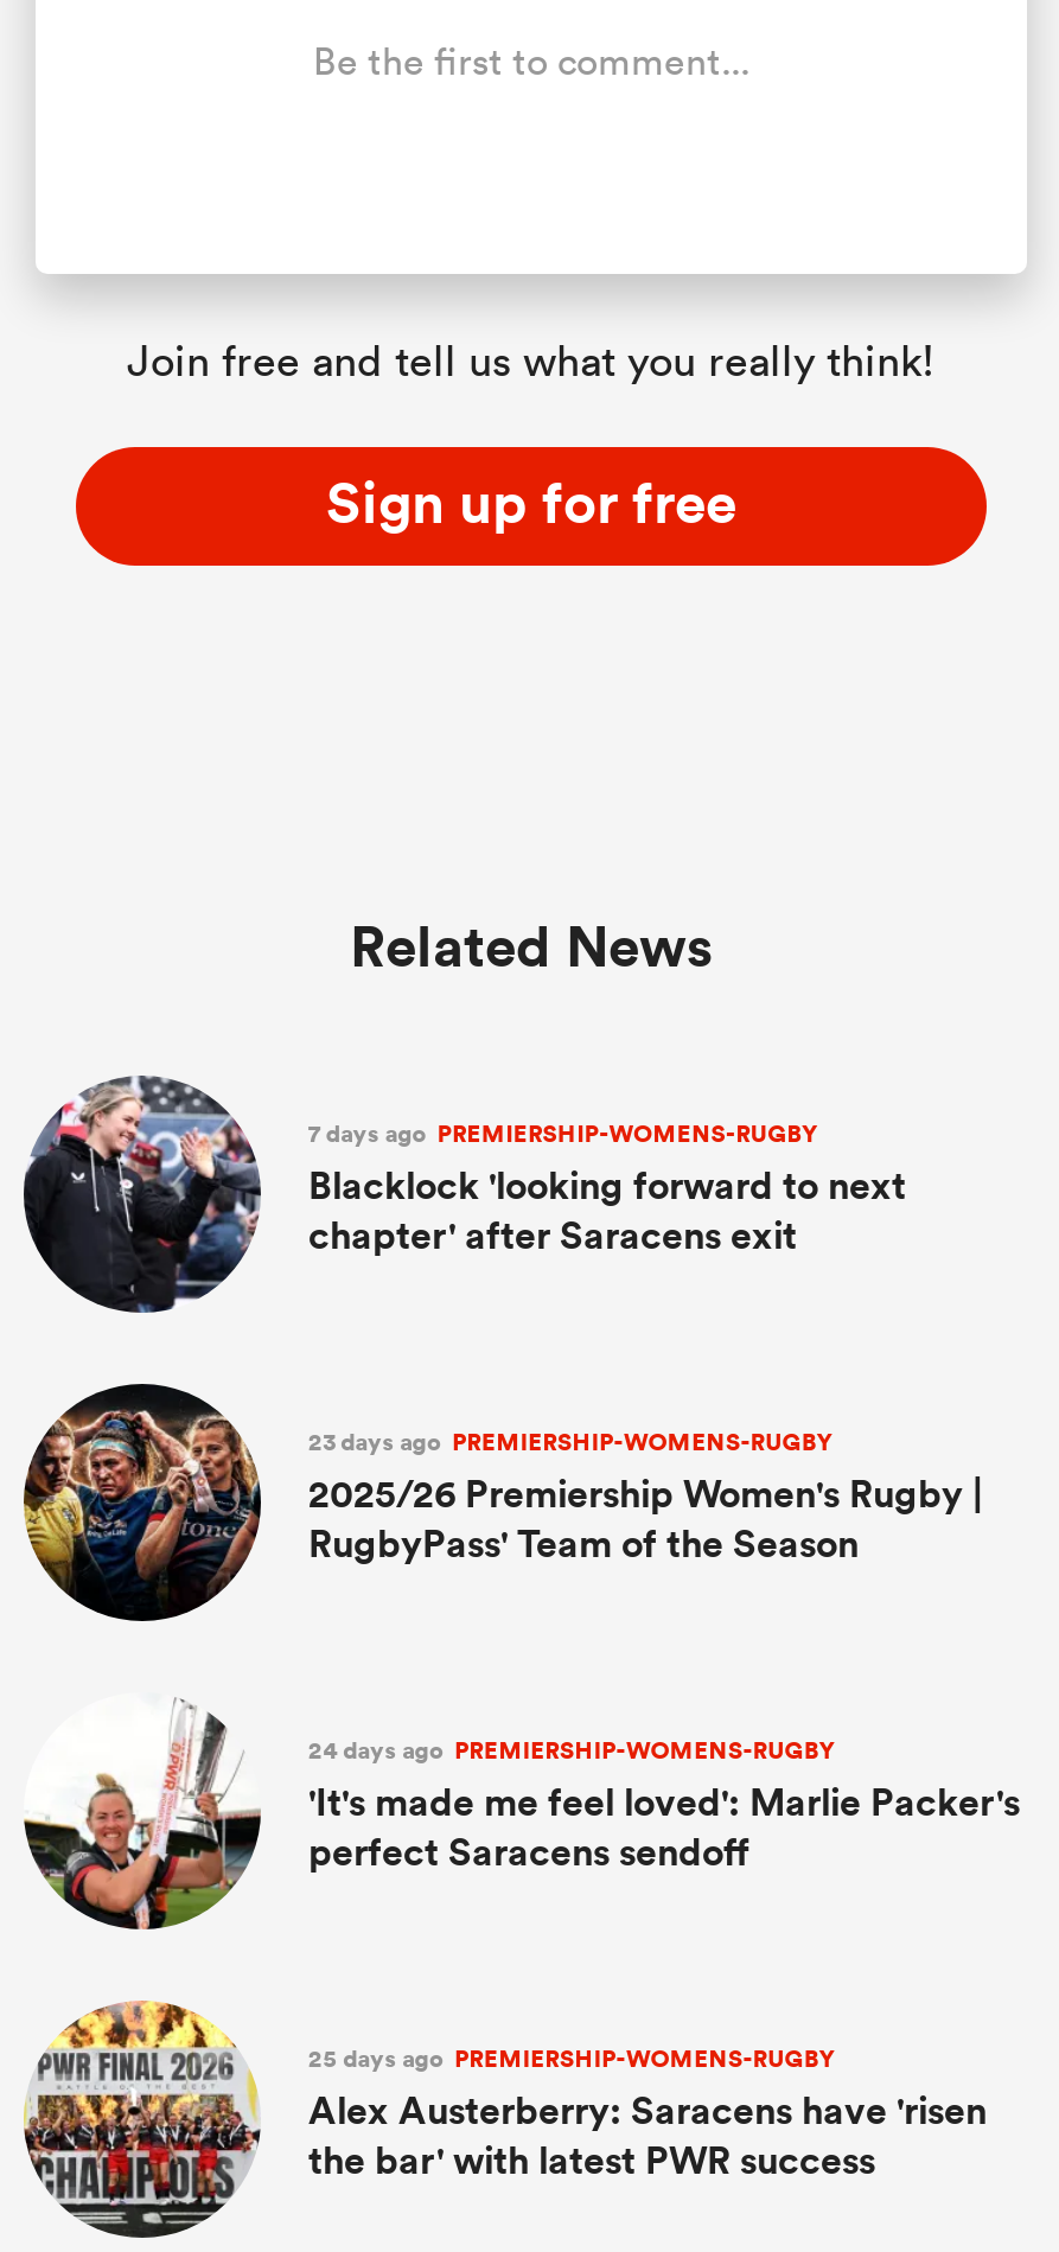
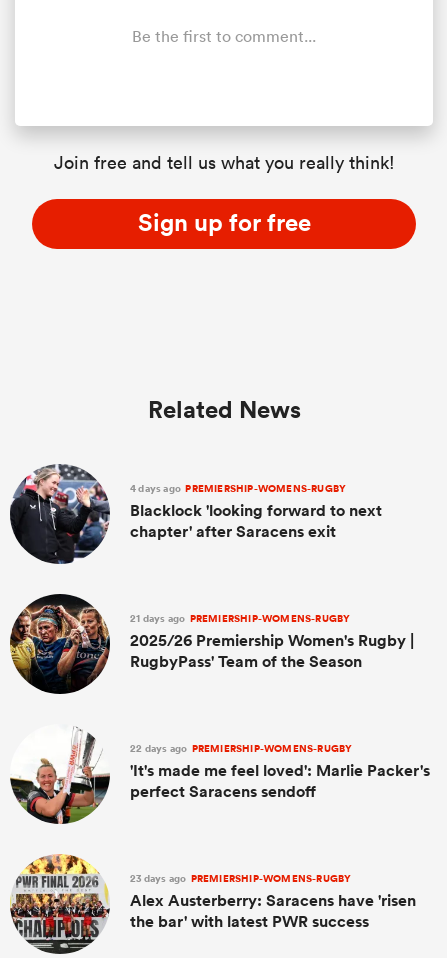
- 7 days ago PREMIERSHIP-WOMENS-RUGBY
+ 4 days ago PREMIERSHIP-WOMENS-RUGBY

+ 21 days ago PREMIERSHIP-WOMENS-RUGBY

moved down: 23 days ago PREMIERSHIP-WOMENS-RUGBY

- 24 days ago PREMIERSHIP-WOMENS-RUGBY
+ 22 days ago PREMIERSHIP-WOMENS-RUGBY

- 25 days ago PREMIERSHIP-WOMENS-RUGBY
